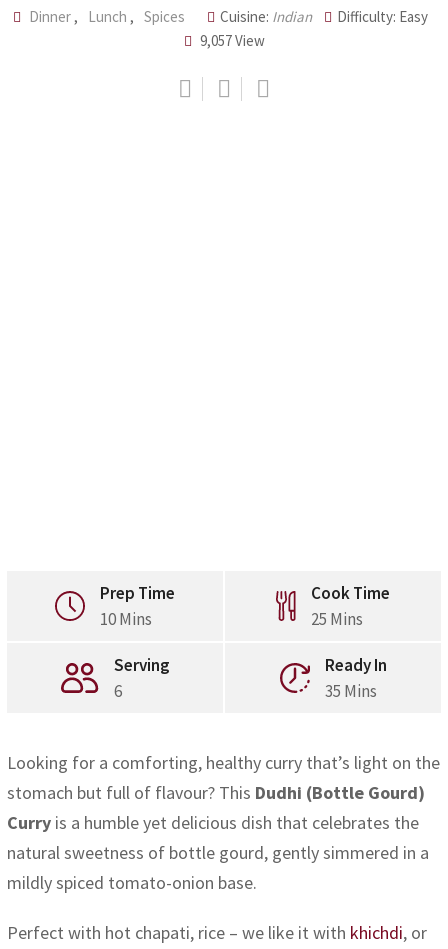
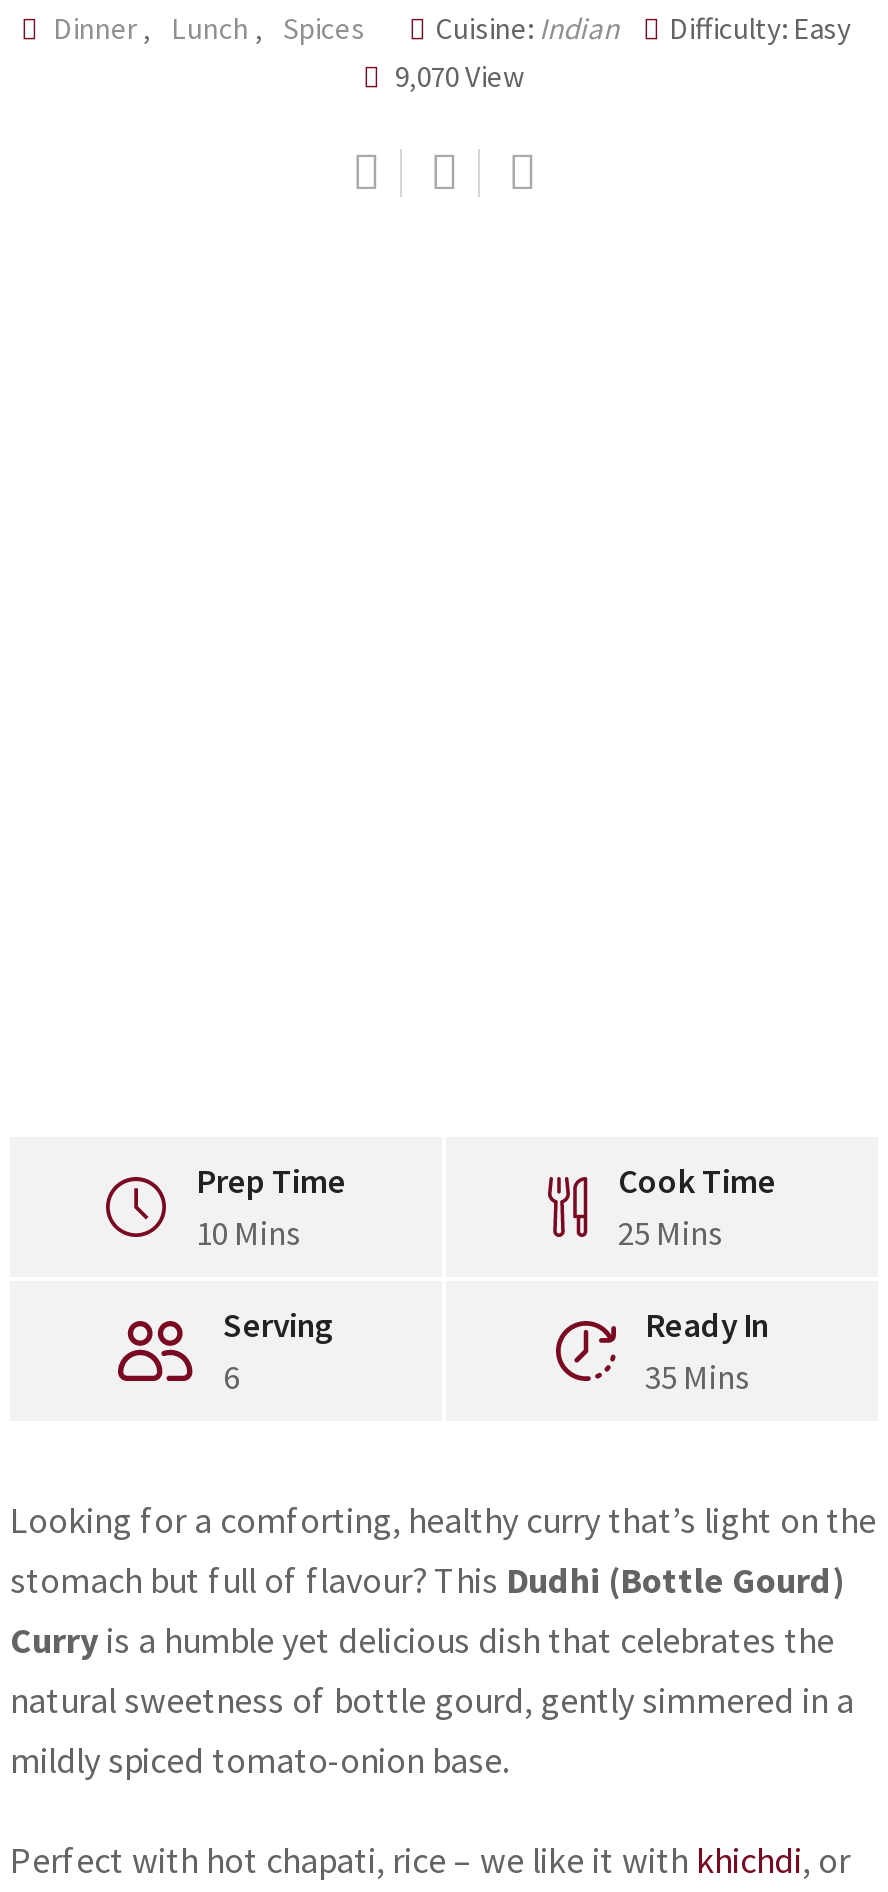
- 9,057View
+ 9,070View
